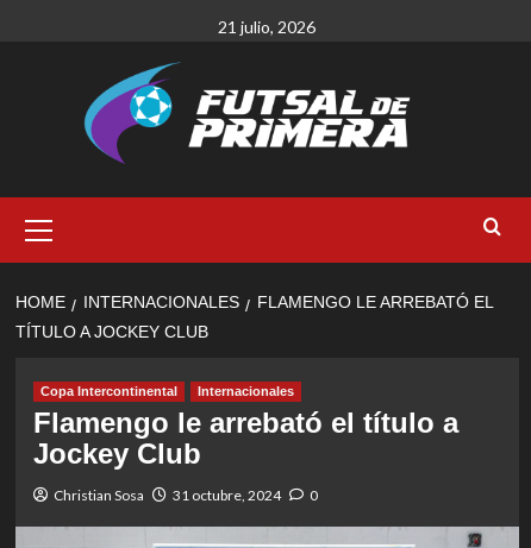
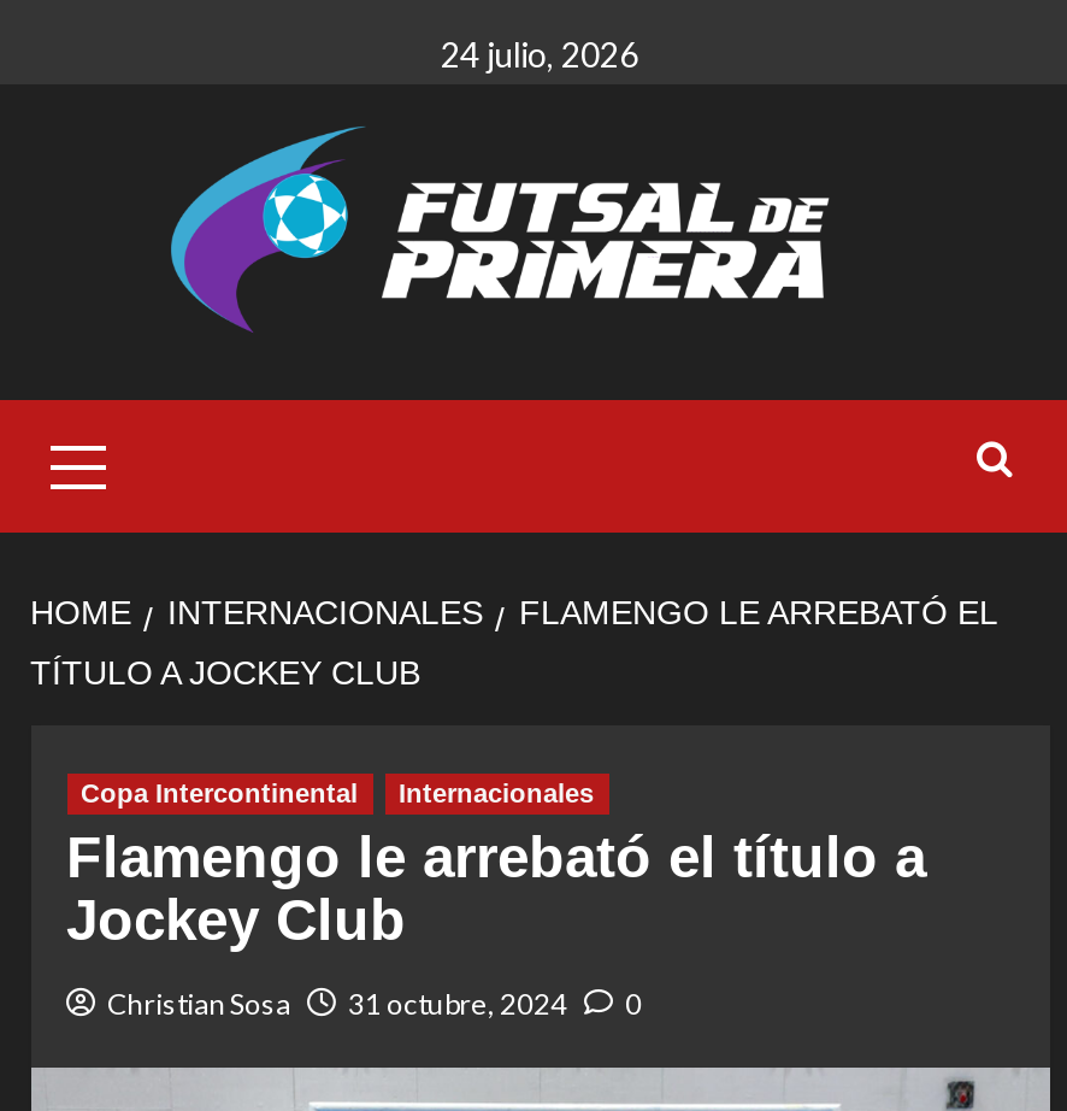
- 21 julio, 2026
+ 24 julio, 2026
